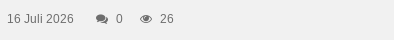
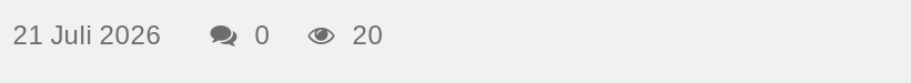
- 16 Juli 2026
+ 21 Juli 2026

- 26
+ 20
